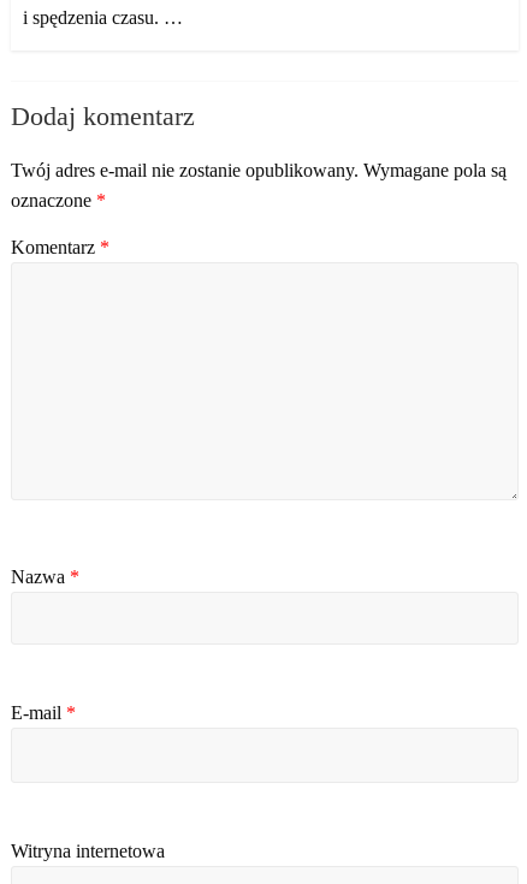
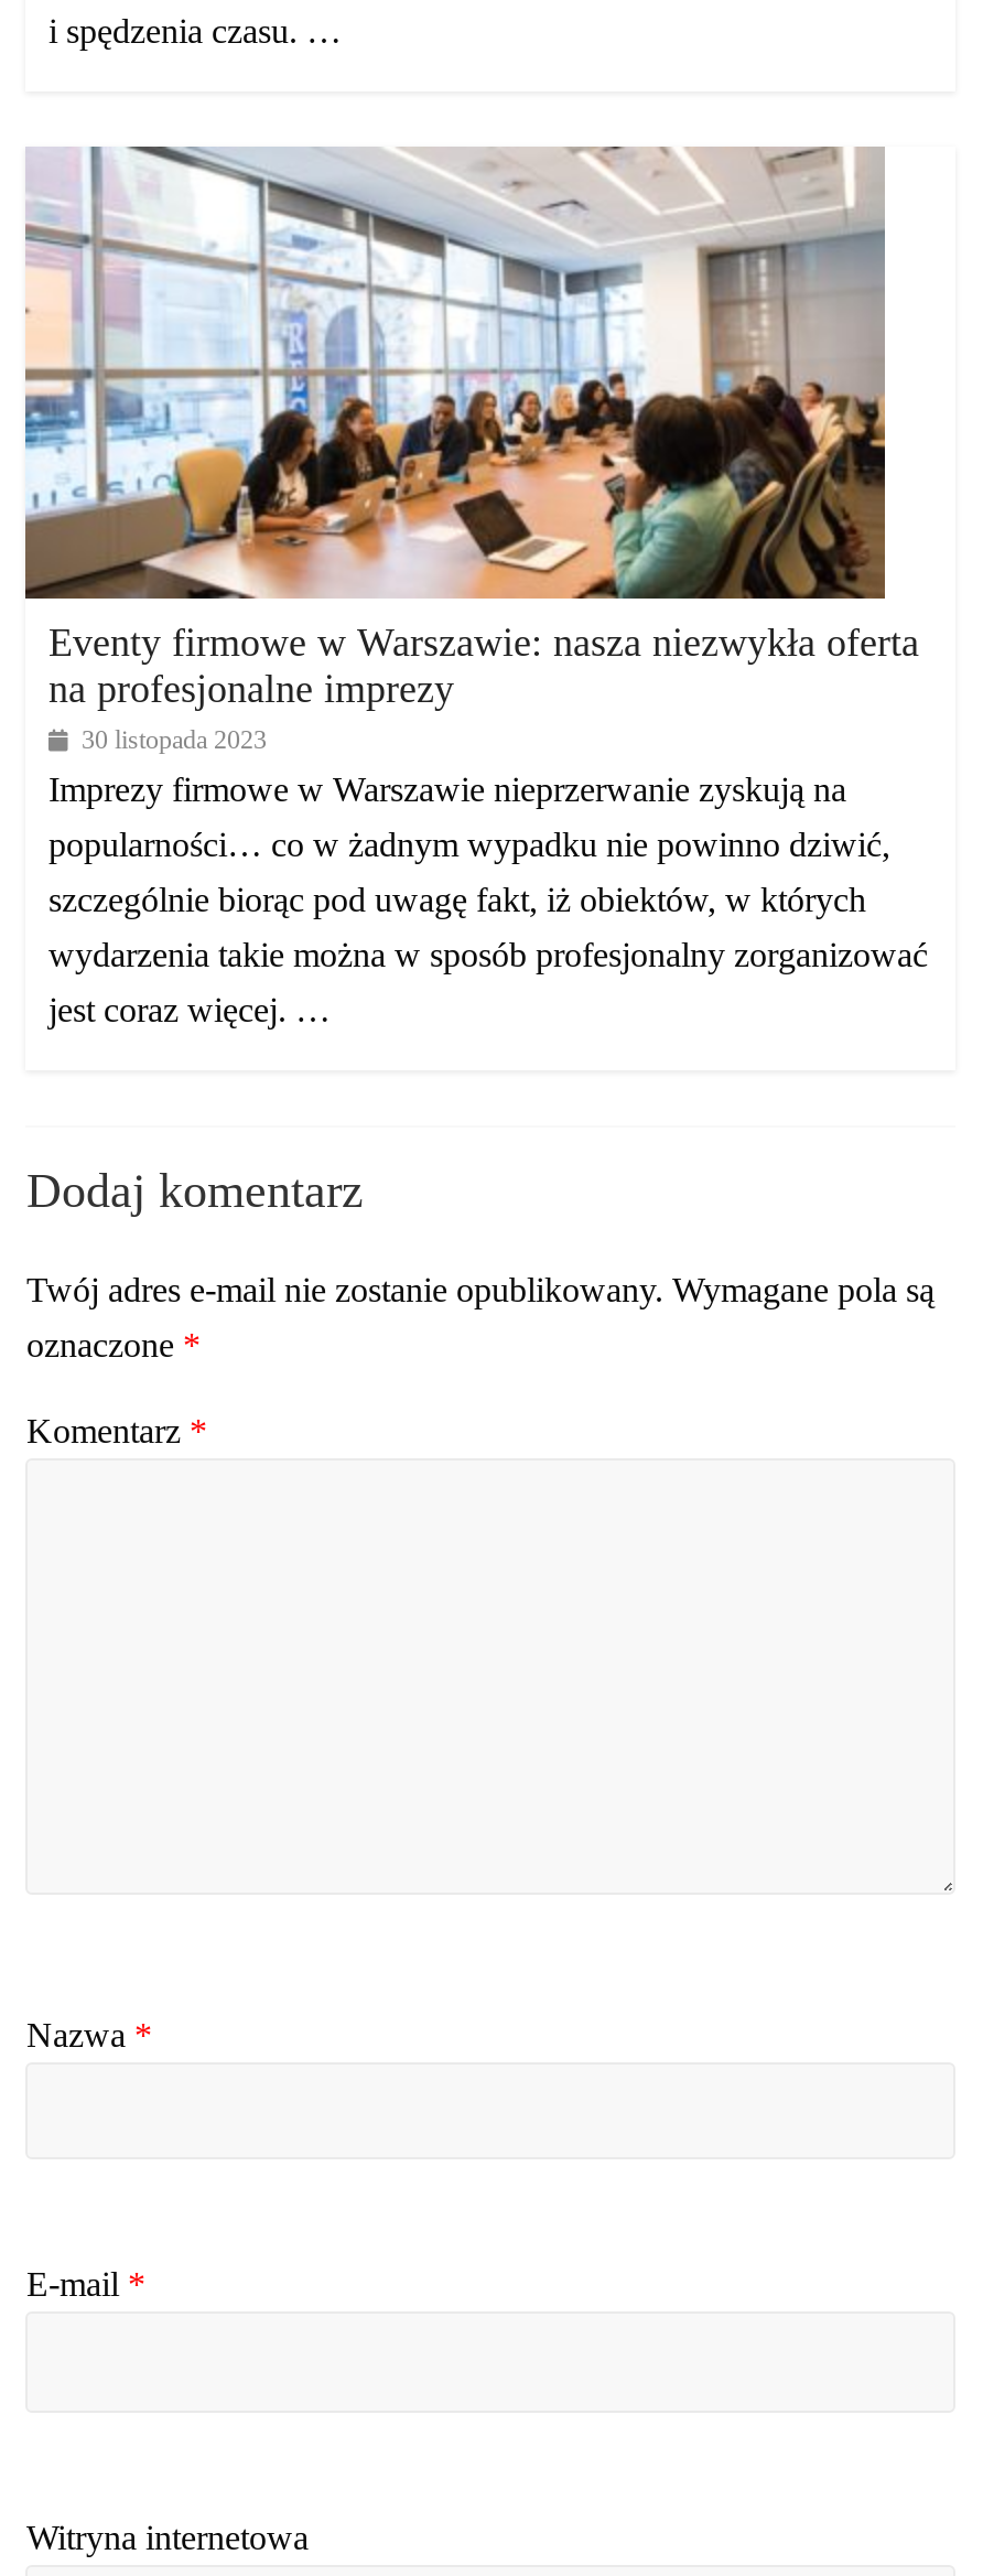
+ [image]
+ Eventy firmowe w Warszawie: nasza niezwykła oferta
+ na profesjonalne imprezy
+ 30 listopada 2023
+ Imprezy firmowe w Warszawie nieprzerwanie zyskują na
+ popularności… co w żadnym wypadku nie powinno dziwić,
+ szczególnie biorąc pod uwagę fakt, iż obiektów, w których
+ wydarzenia takie można w sposób profesjonalny zorganizować
+ jest coraz więcej. …
